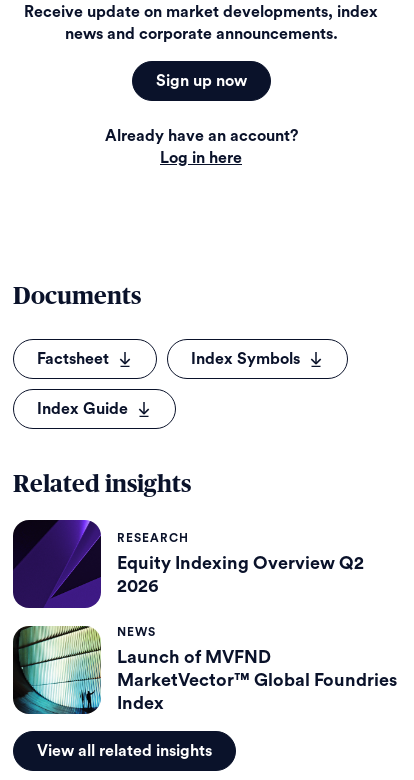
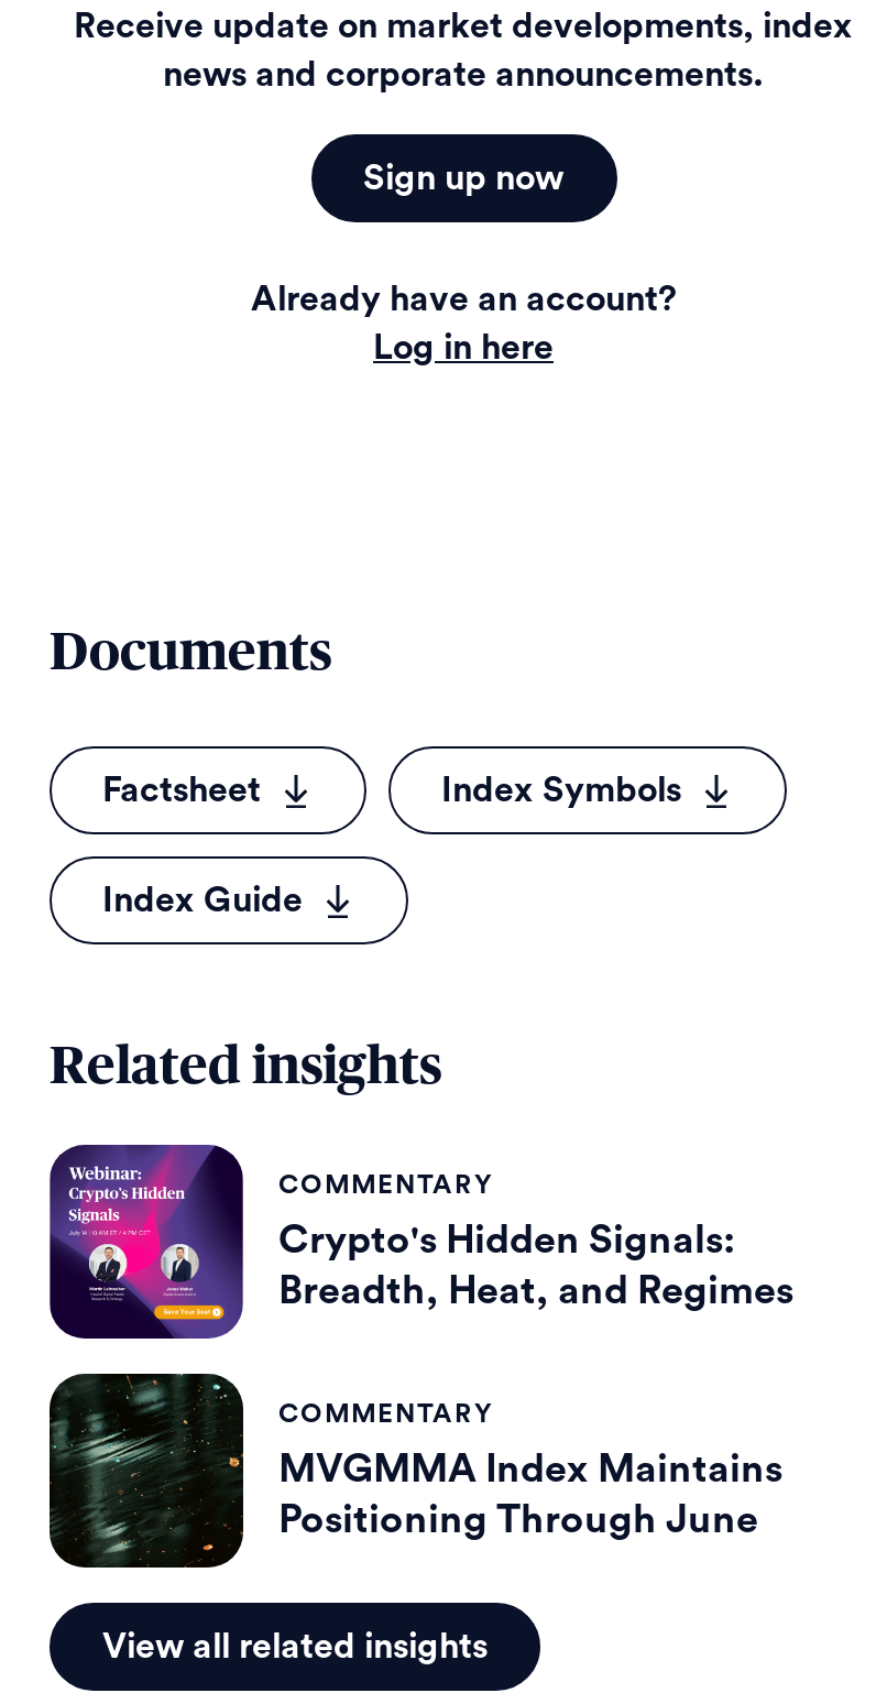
- [image]
- RESEARCH
+ [image]
+ COMMENTARY

- Equity Indexing Overview Q2
- 2026
+ Crypto's Hidden Signals:
+ Breadth, Heat, and Regimes

- [image]
- NEWS
+ [image]
+ COMMENTARY

- Launch of MVFND
- MarketVector™ Global Foundries
- Index
+ MVGMMA Index Maintains
+ Positioning Through June
